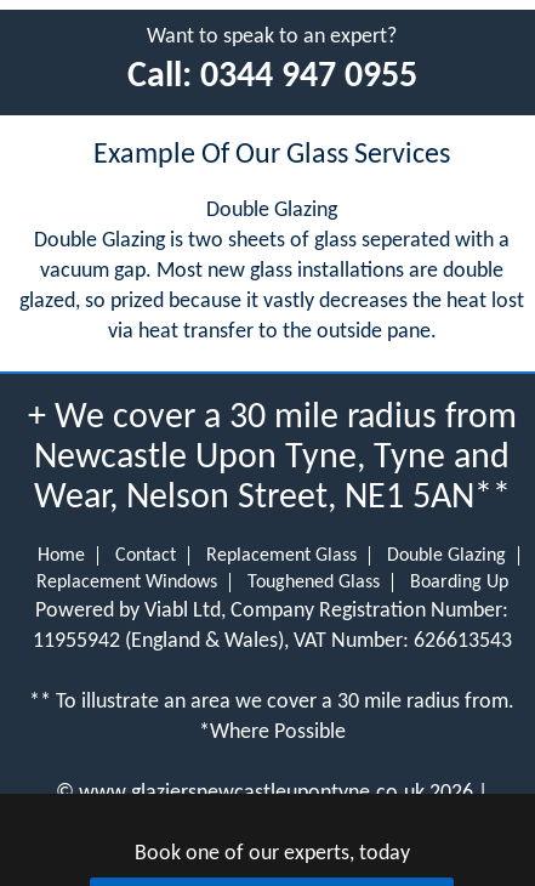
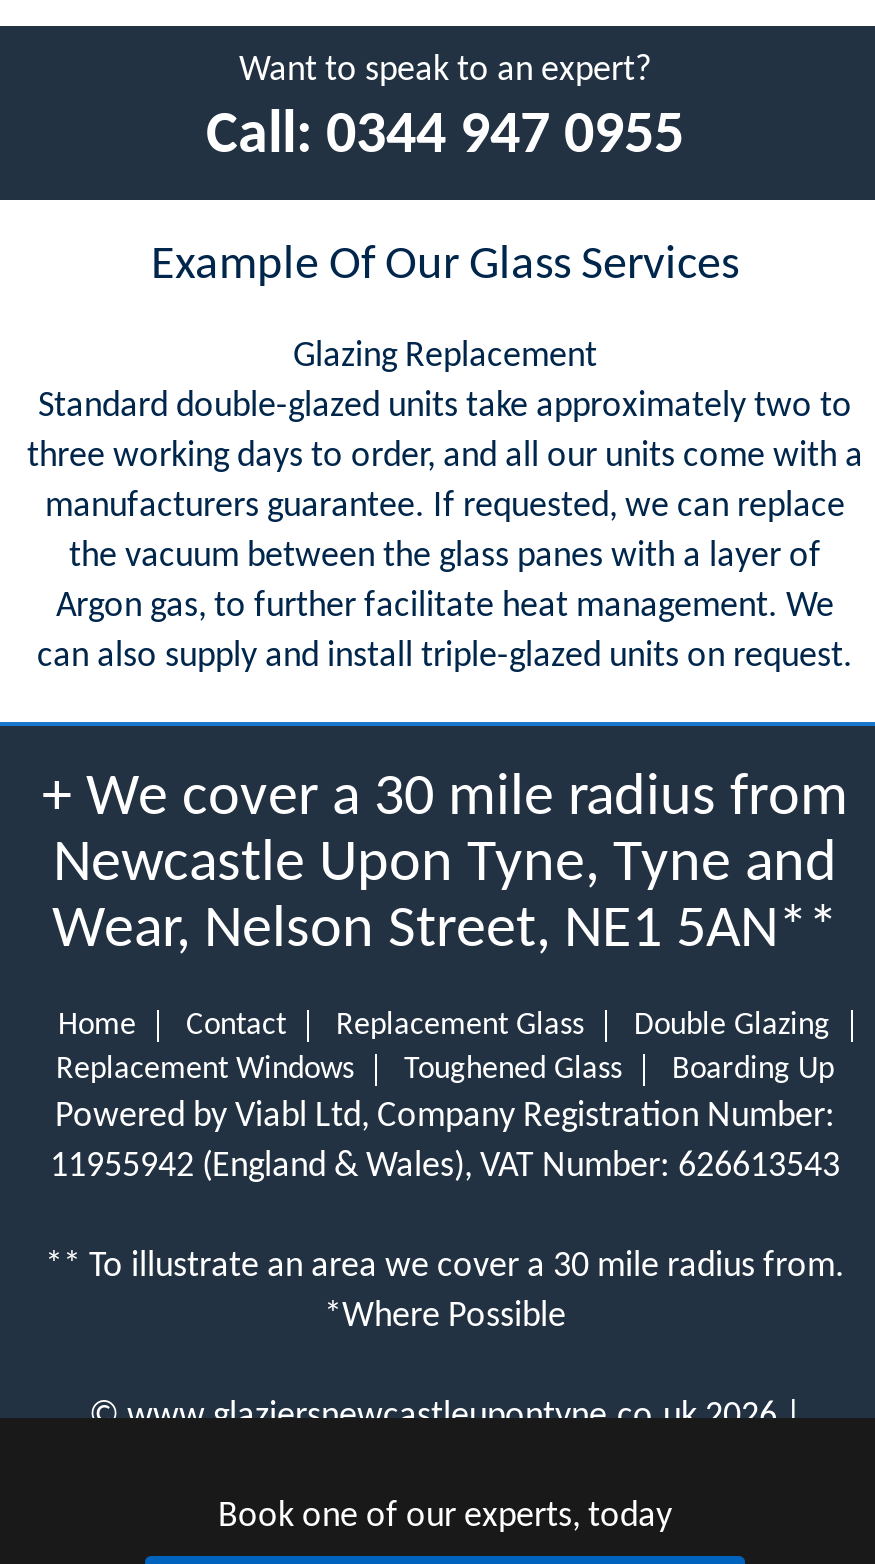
- Double Glazing
- Double Glazing is two sheets of glass seperated with a
- vacuum gap. Most new glass installations are double
- glazed, so prized because it vastly decreases the heat lost
- via heat transfer to the outside pane.
+ Glazing Replacement
+ Standard double-glazed units take approximately two to
+ three working days to order, and all our units come with a
+ manufacturers guarantee. If requested, we can replace
+ the vacuum between the glass panes with a layer of
+ Argon gas, to further facilitate heat management. We
+ can also supply and install triple-glazed units on request.
